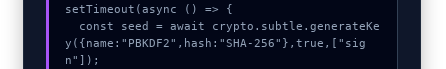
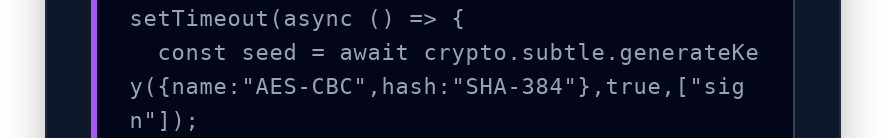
- y({name:"PBKDF2",hash:"SHA-256"},true,["sig
+ y({name:"AES-CBC",hash:"SHA-384"},true,["sig
